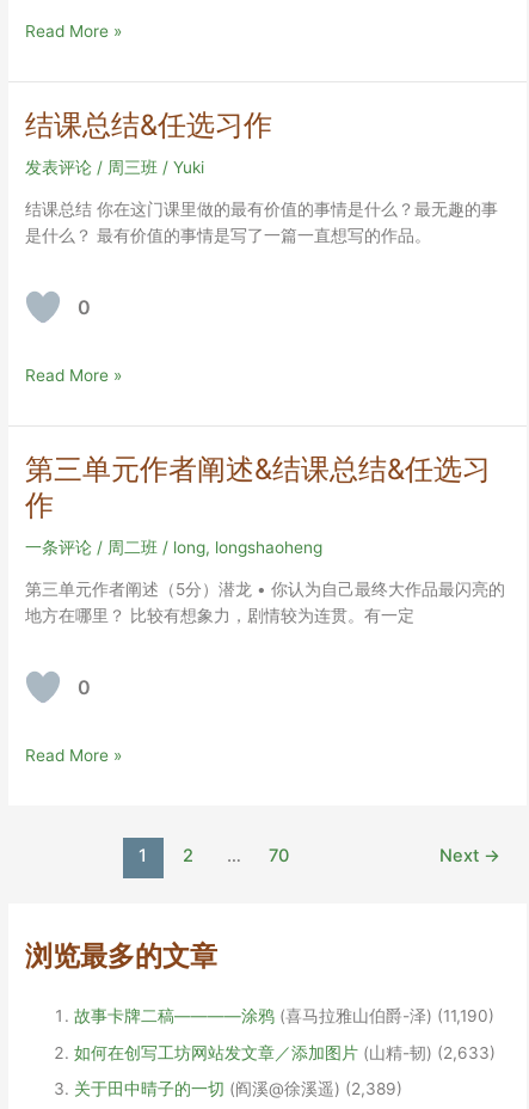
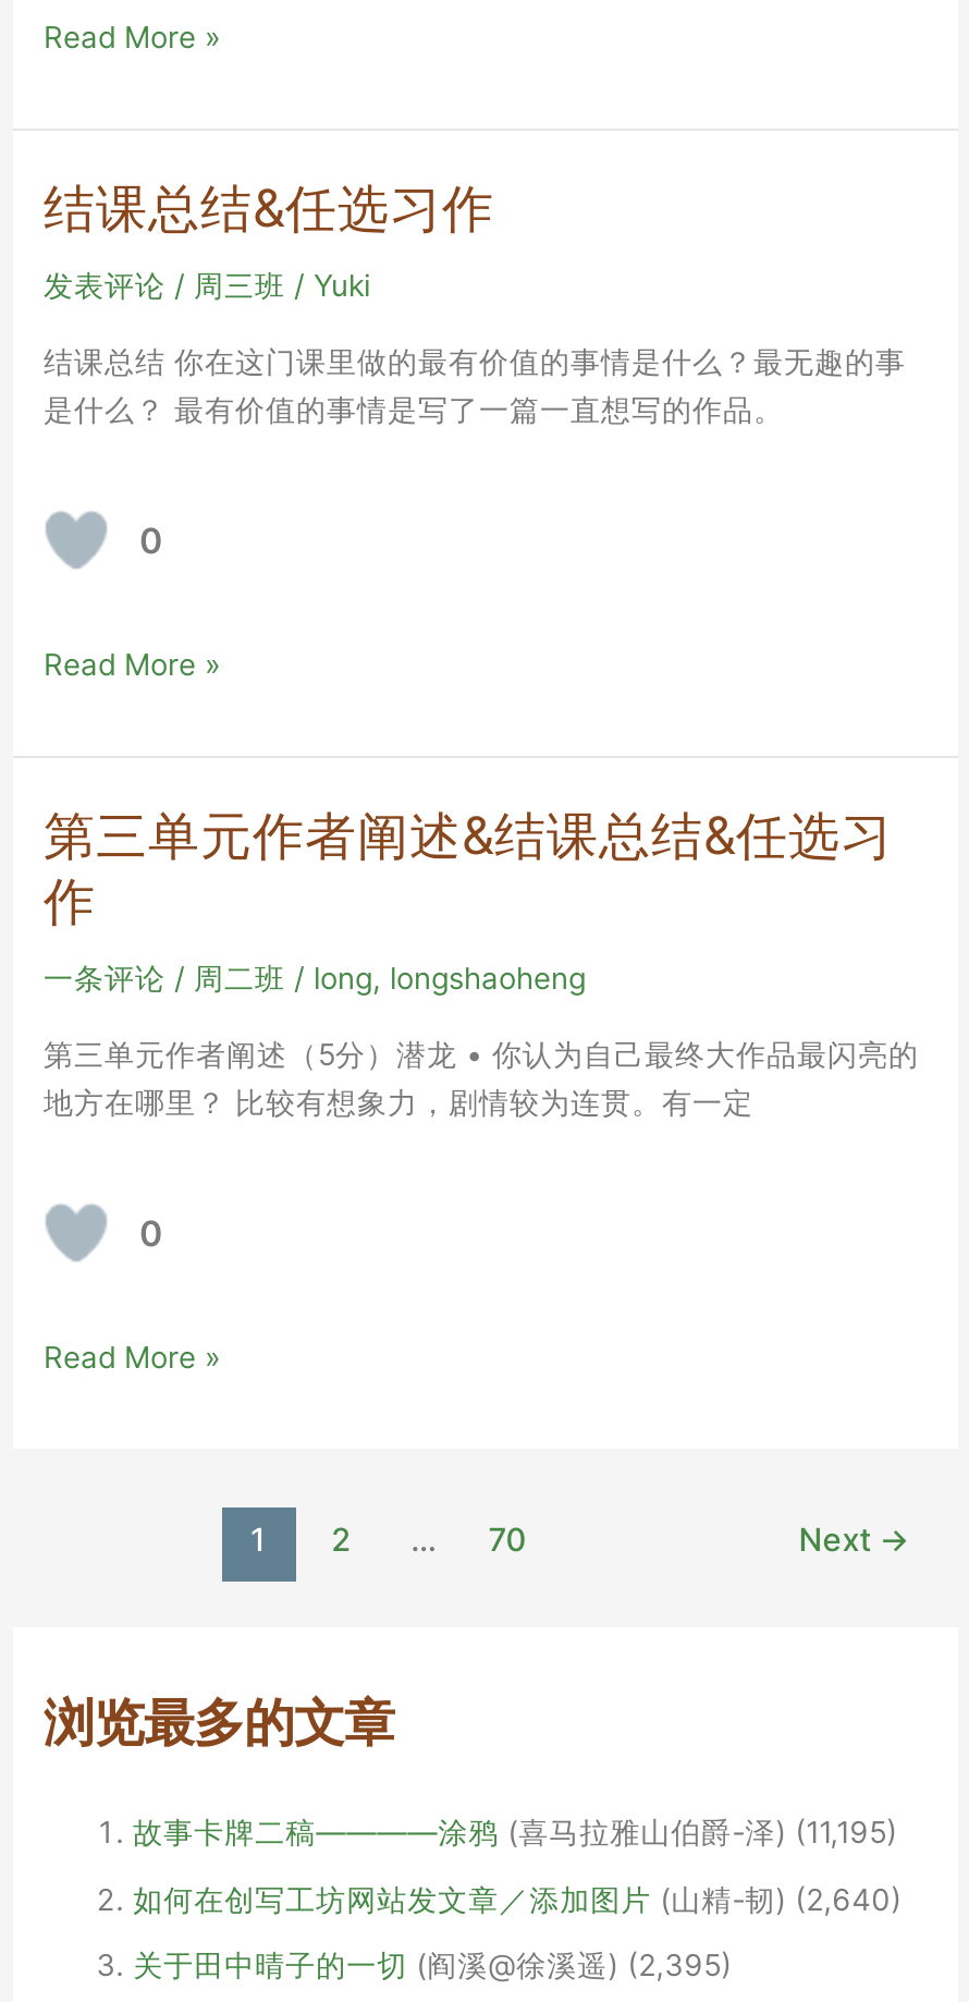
- 故事卡牌二稿————涂鸦 (喜马拉雅山伯爵-泽) (11,190)
+ 故事卡牌二稿————涂鸦 (喜马拉雅山伯爵-泽) (11,195)

- 如何在创写工坊网站发文章／添加图片 (山精-韧) (2,633)
+ 如何在创写工坊网站发文章／添加图片 (山精-韧) (2,640)

- 关于田中晴子的一切 (阎溪@徐溪遥) (2,389)
+ 关于田中晴子的一切 (阎溪@徐溪遥) (2,395)
